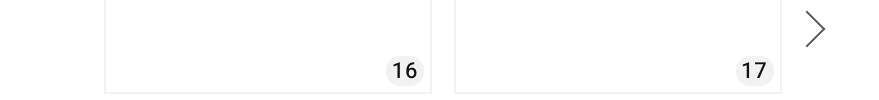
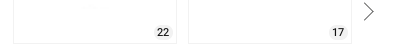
- 16
+ 22
